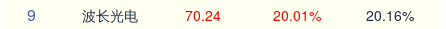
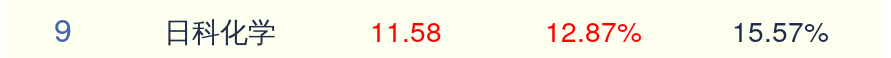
- 波长光电
- 70.24
- 20.01%
- 20.16%
+ 日科化学
+ 11.58
+ 12.87%
+ 15.57%
